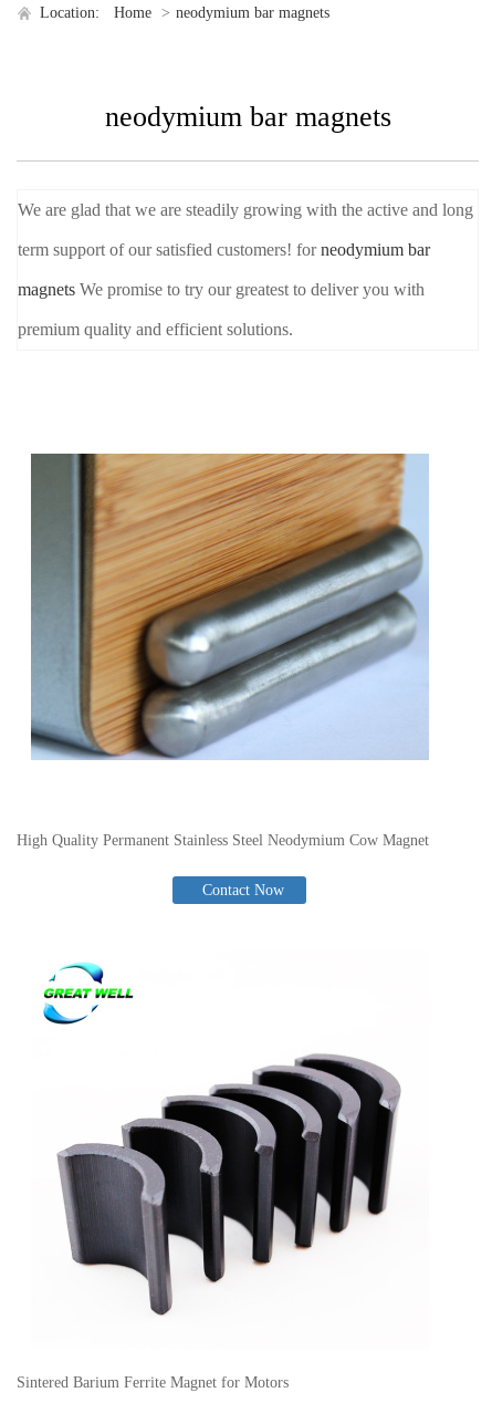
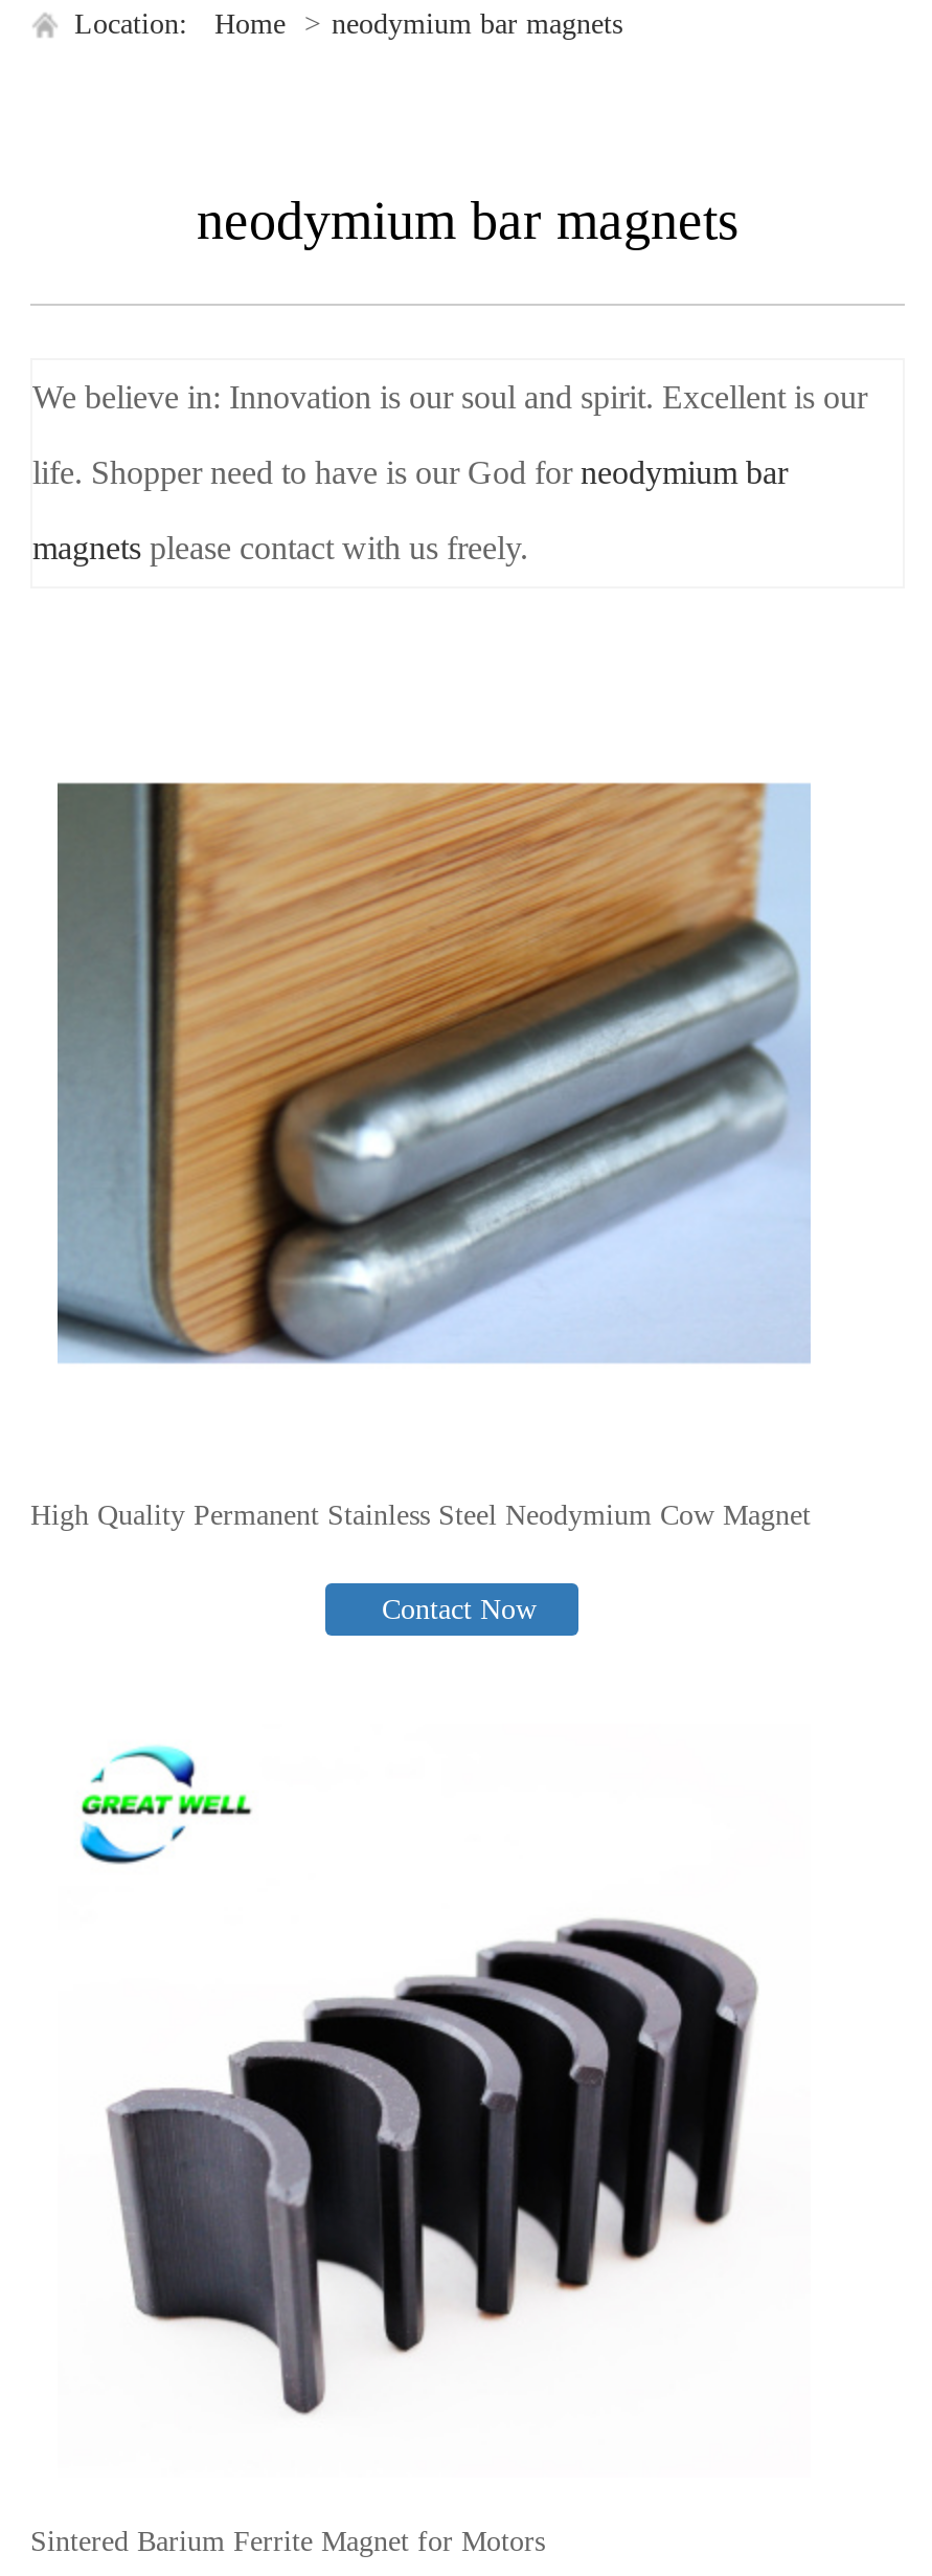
- We are glad that we are steadily growing with the active and long
- term support of our satisfied customers! for neodymium bar
- magnets We promise to try our greatest to deliver you with
- premium quality and efficient solutions.
+ We believe in: Innovation is our soul and spirit. Excellent is our
+ life. Shopper need to have is our God for neodymium bar
+ magnets please contact with us freely.
